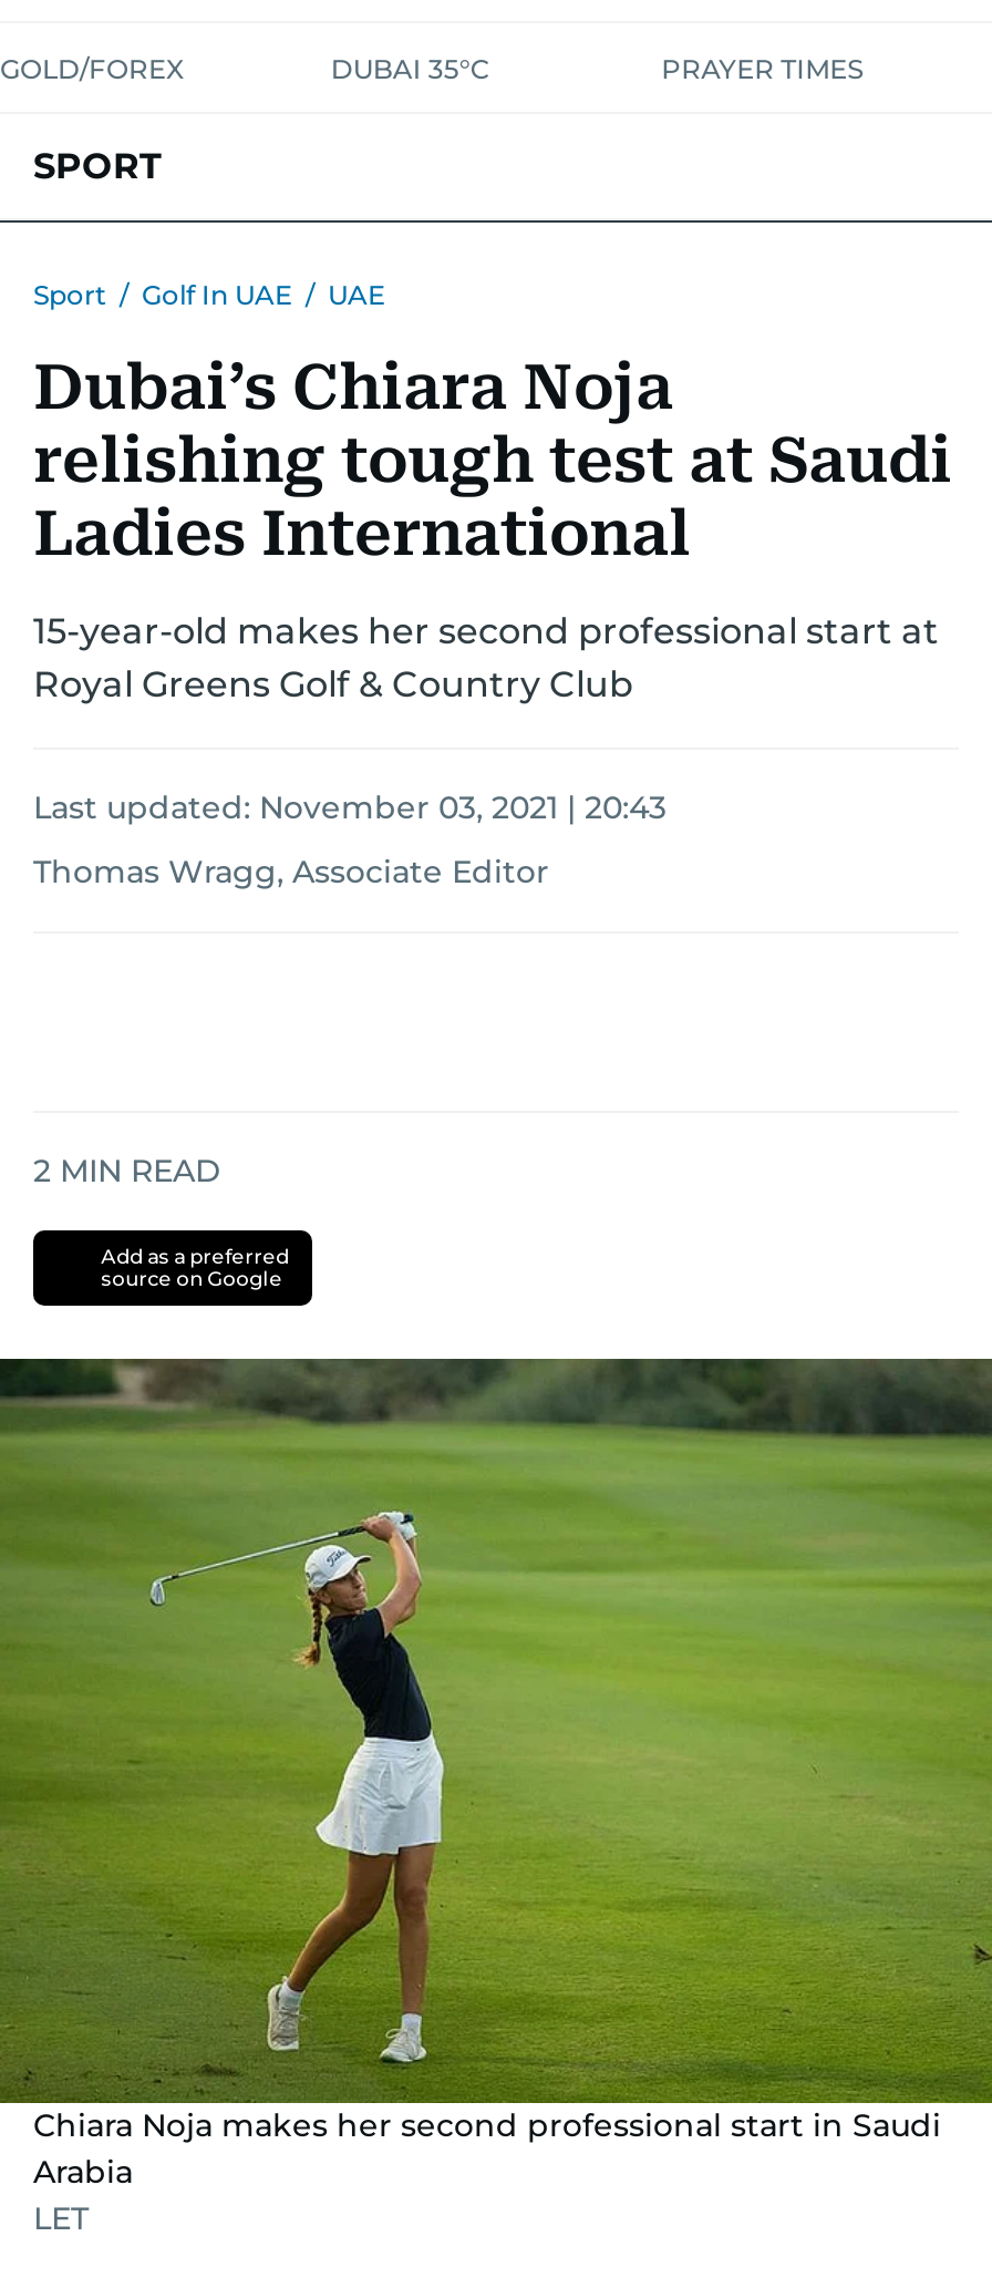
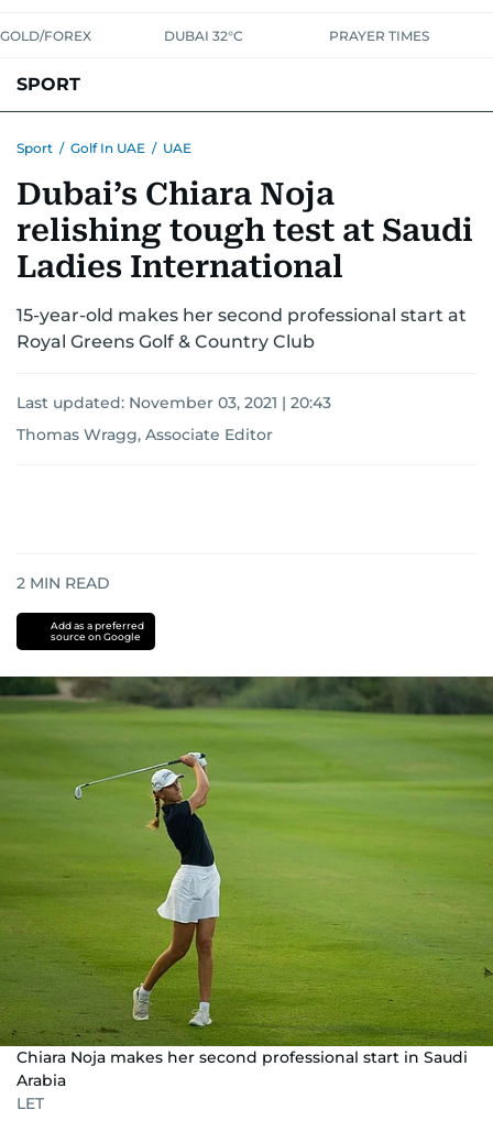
- DUBAI 35°C
+ DUBAI 32°C
